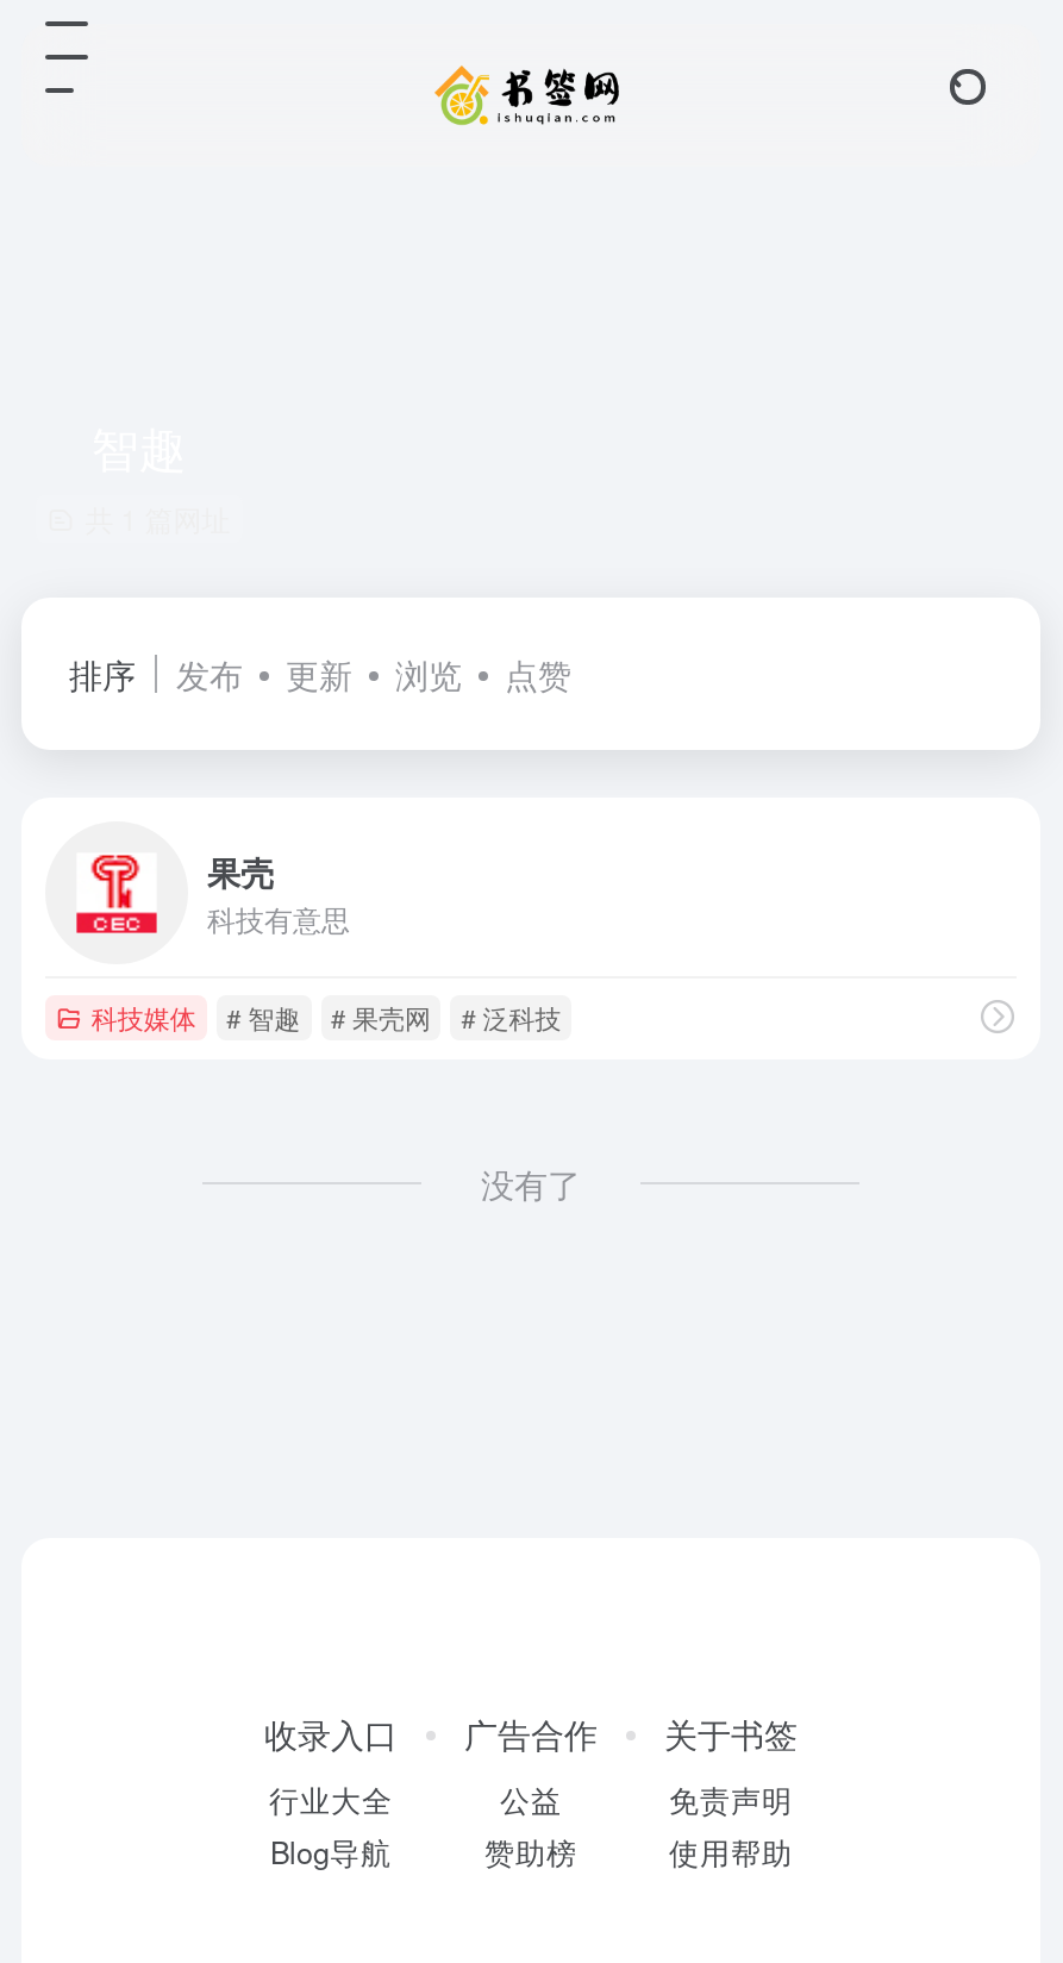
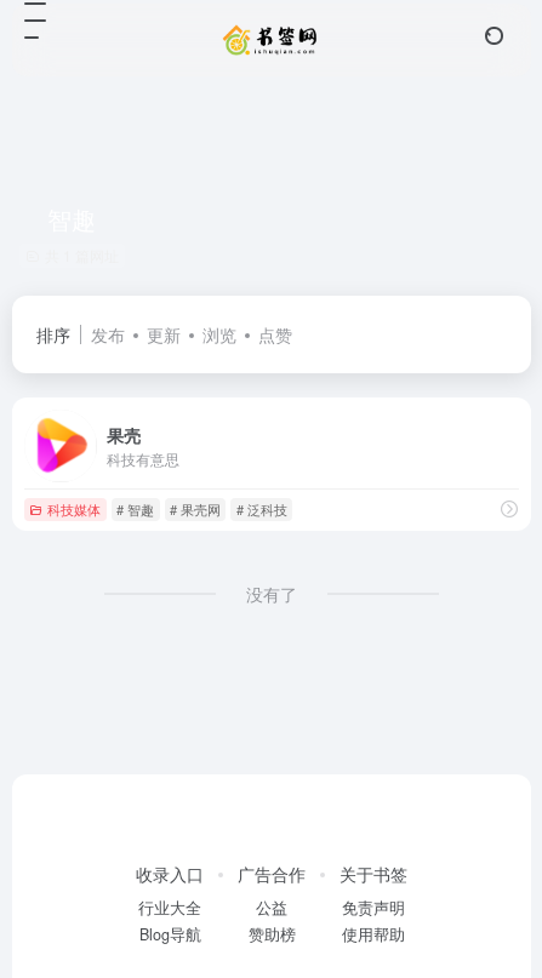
- [image]
+ [image]
